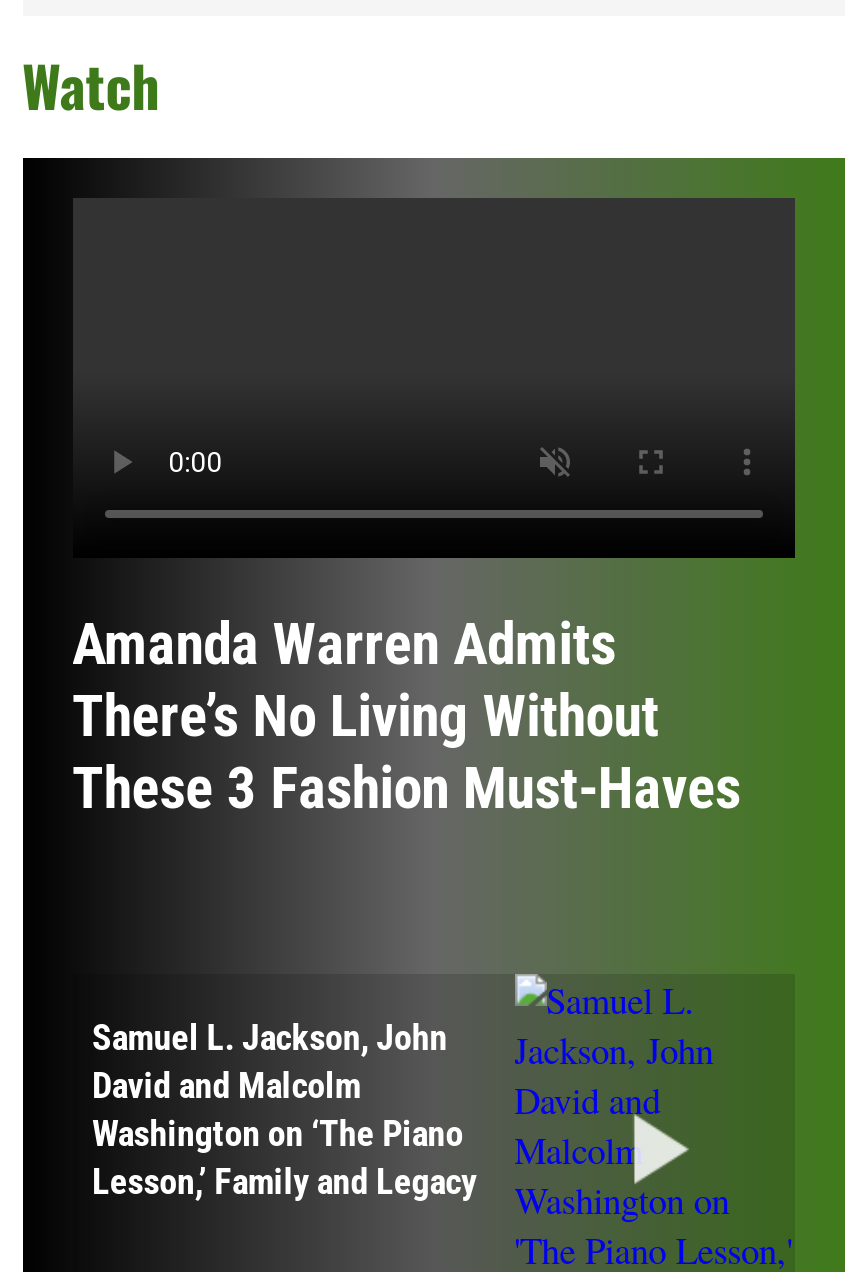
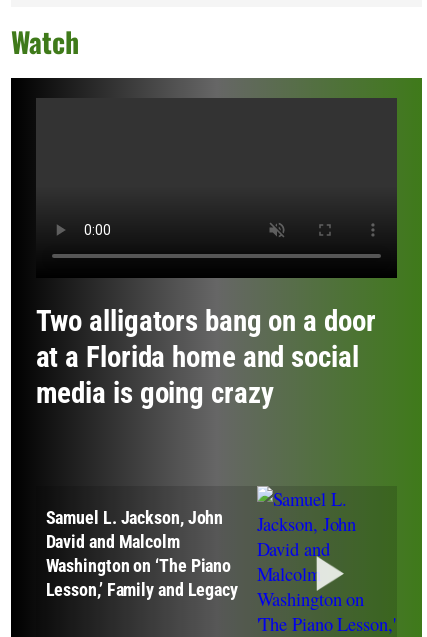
- Amanda Warren Admits
- There’s No Living Without
- These 3 Fashion Must-Haves
+ Two alligators bang on a door
+ at a Florida home and social
+ media is going crazy
